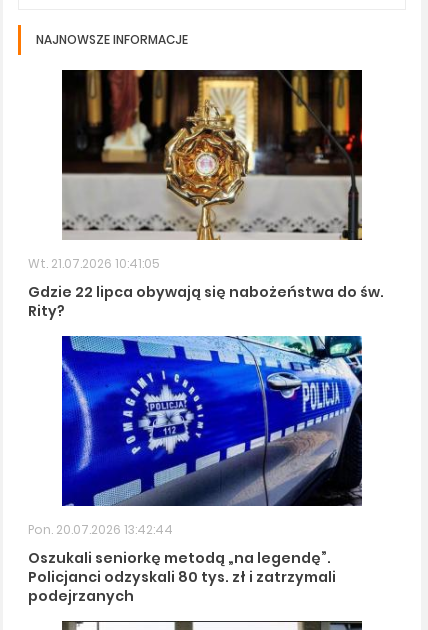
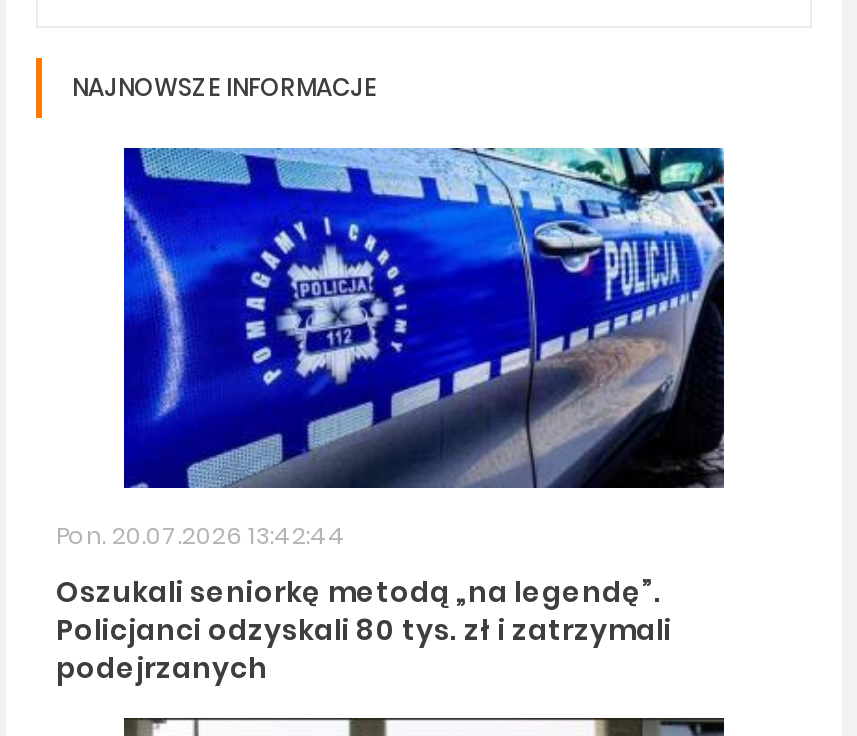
- [image]
- Wt. 21.07.2026 10:41:05
- Gdzie 22 lipca obywają się nabożeństwa do św.
- Rity?
